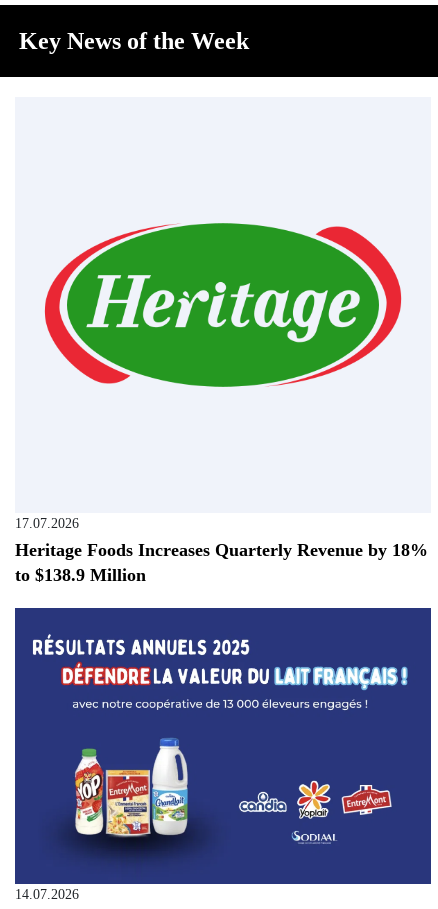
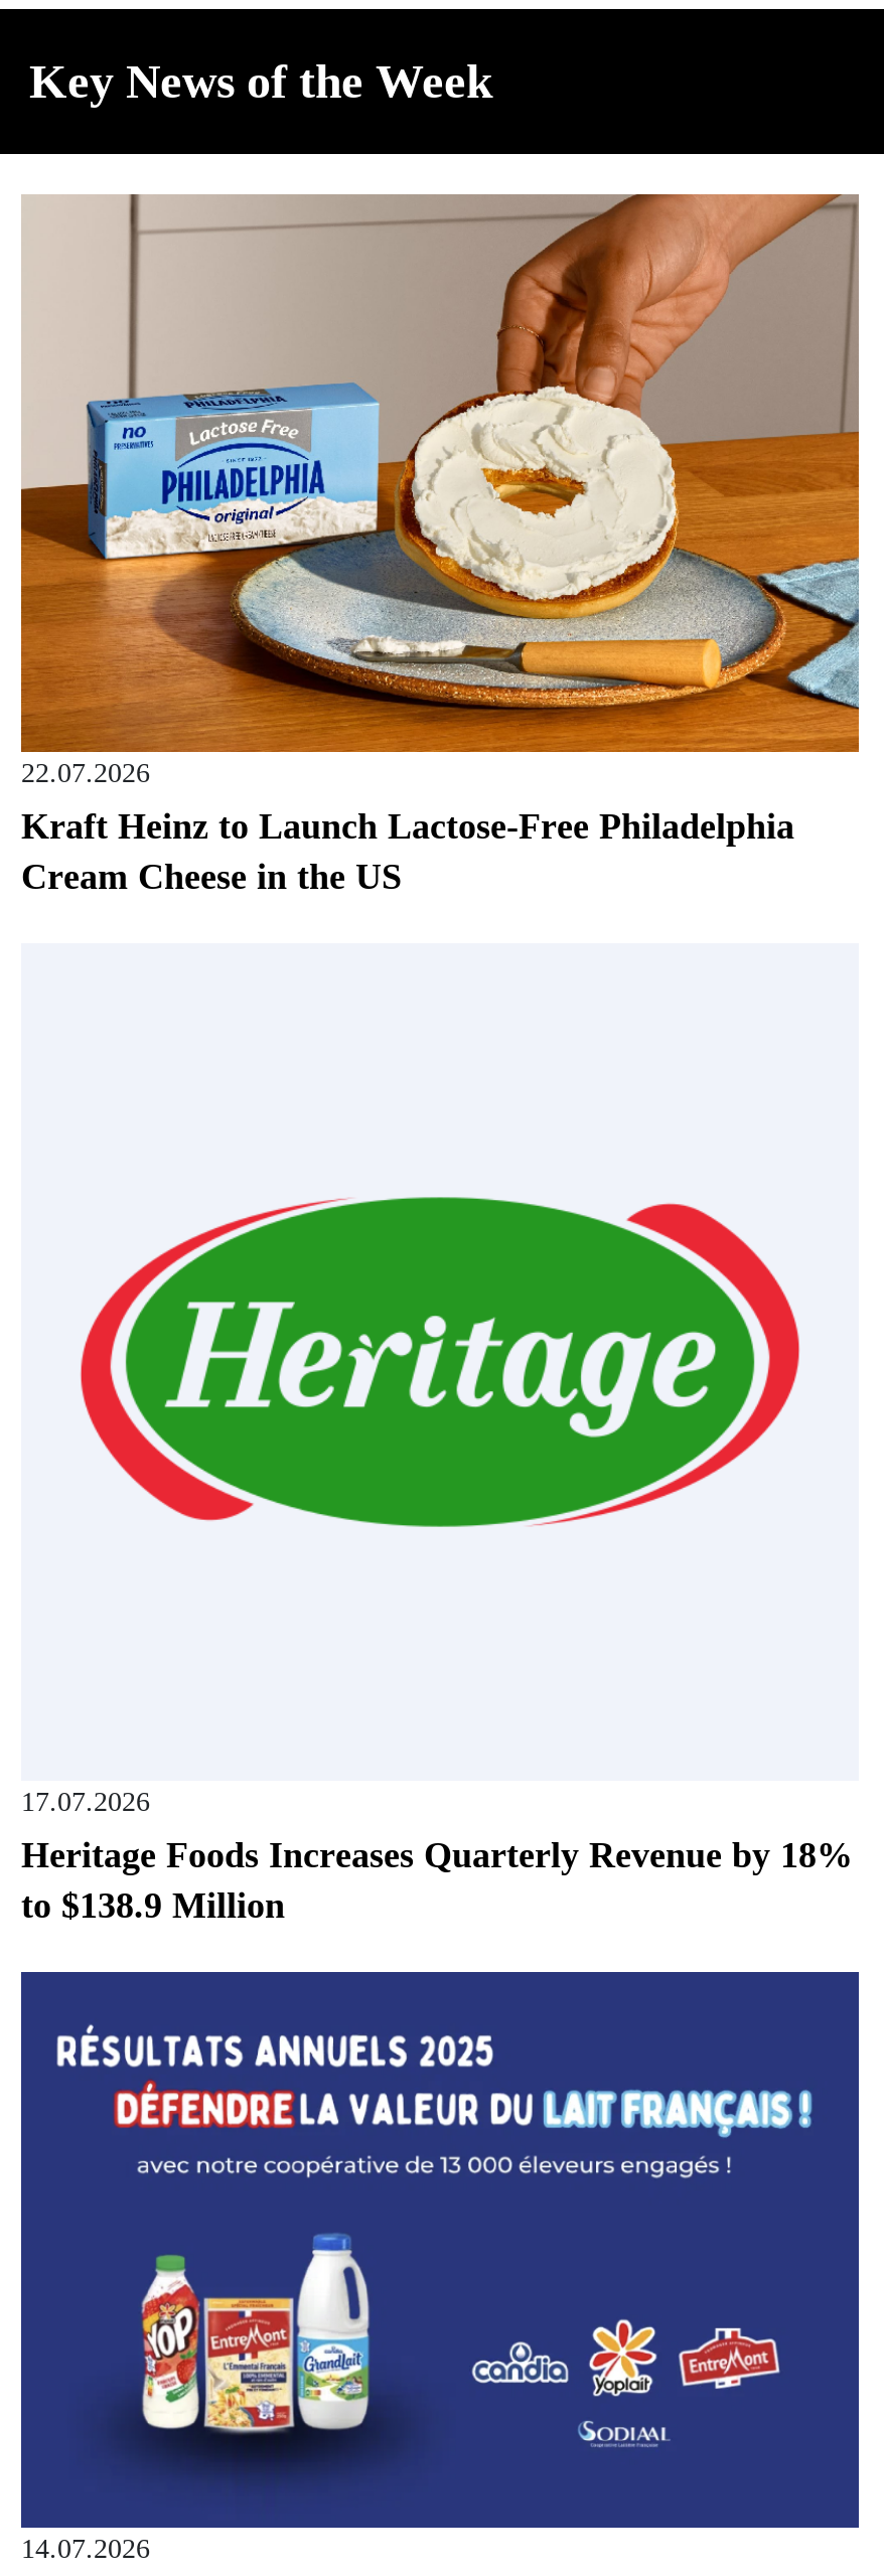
+ [image]
+ 22.07.2026
+ Kraft Heinz to Launch Lactose-Free Philadelphia
+ Cream Cheese in the US
